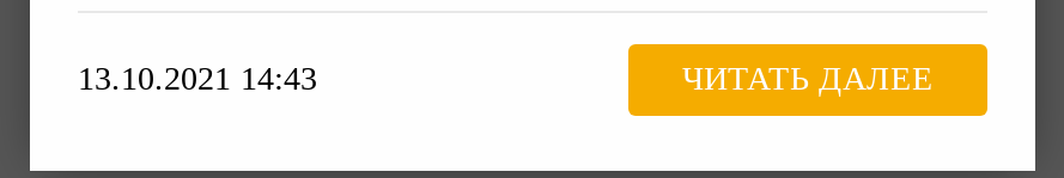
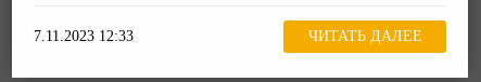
- 13.10.2021 14:43
+ 7.11.2023 12:33
